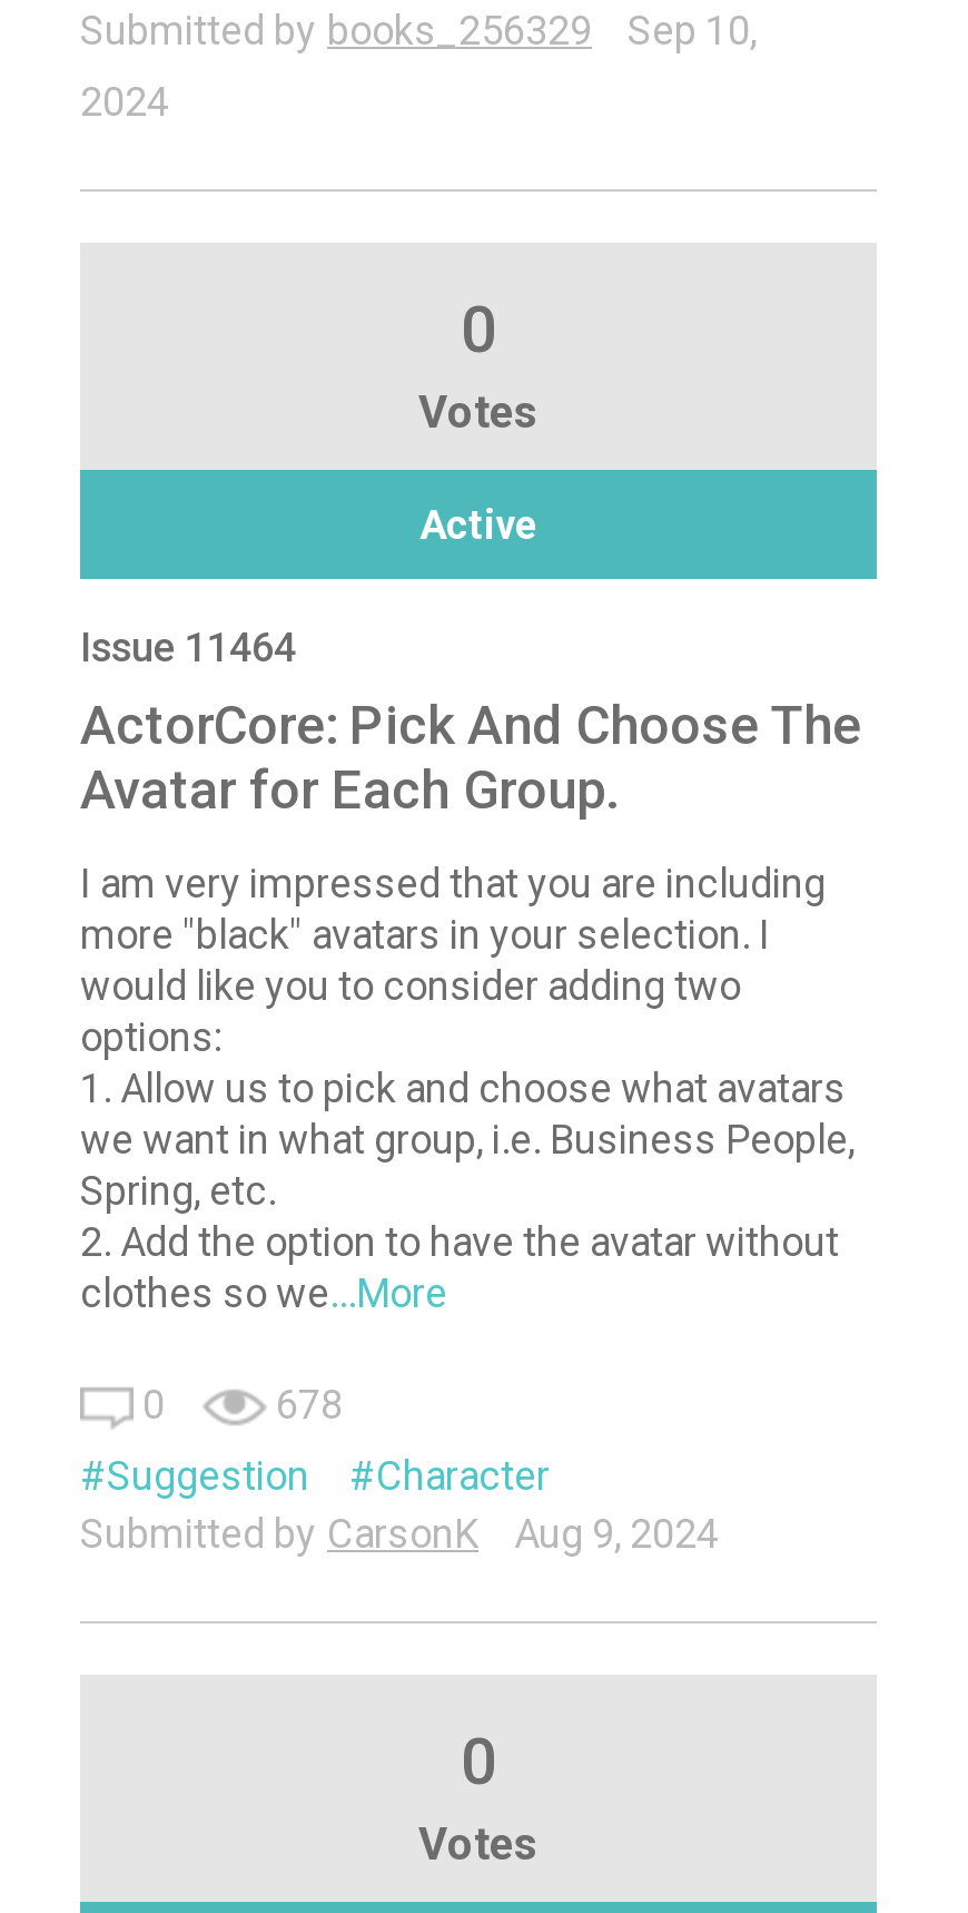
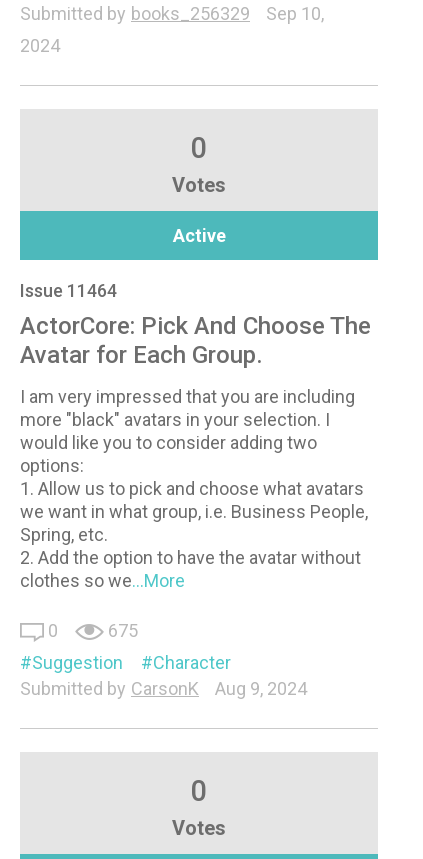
- 678
+ 675
